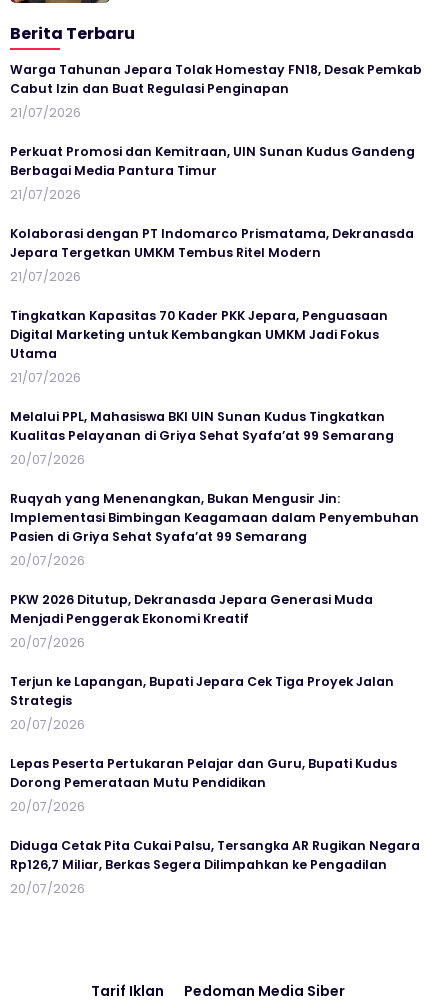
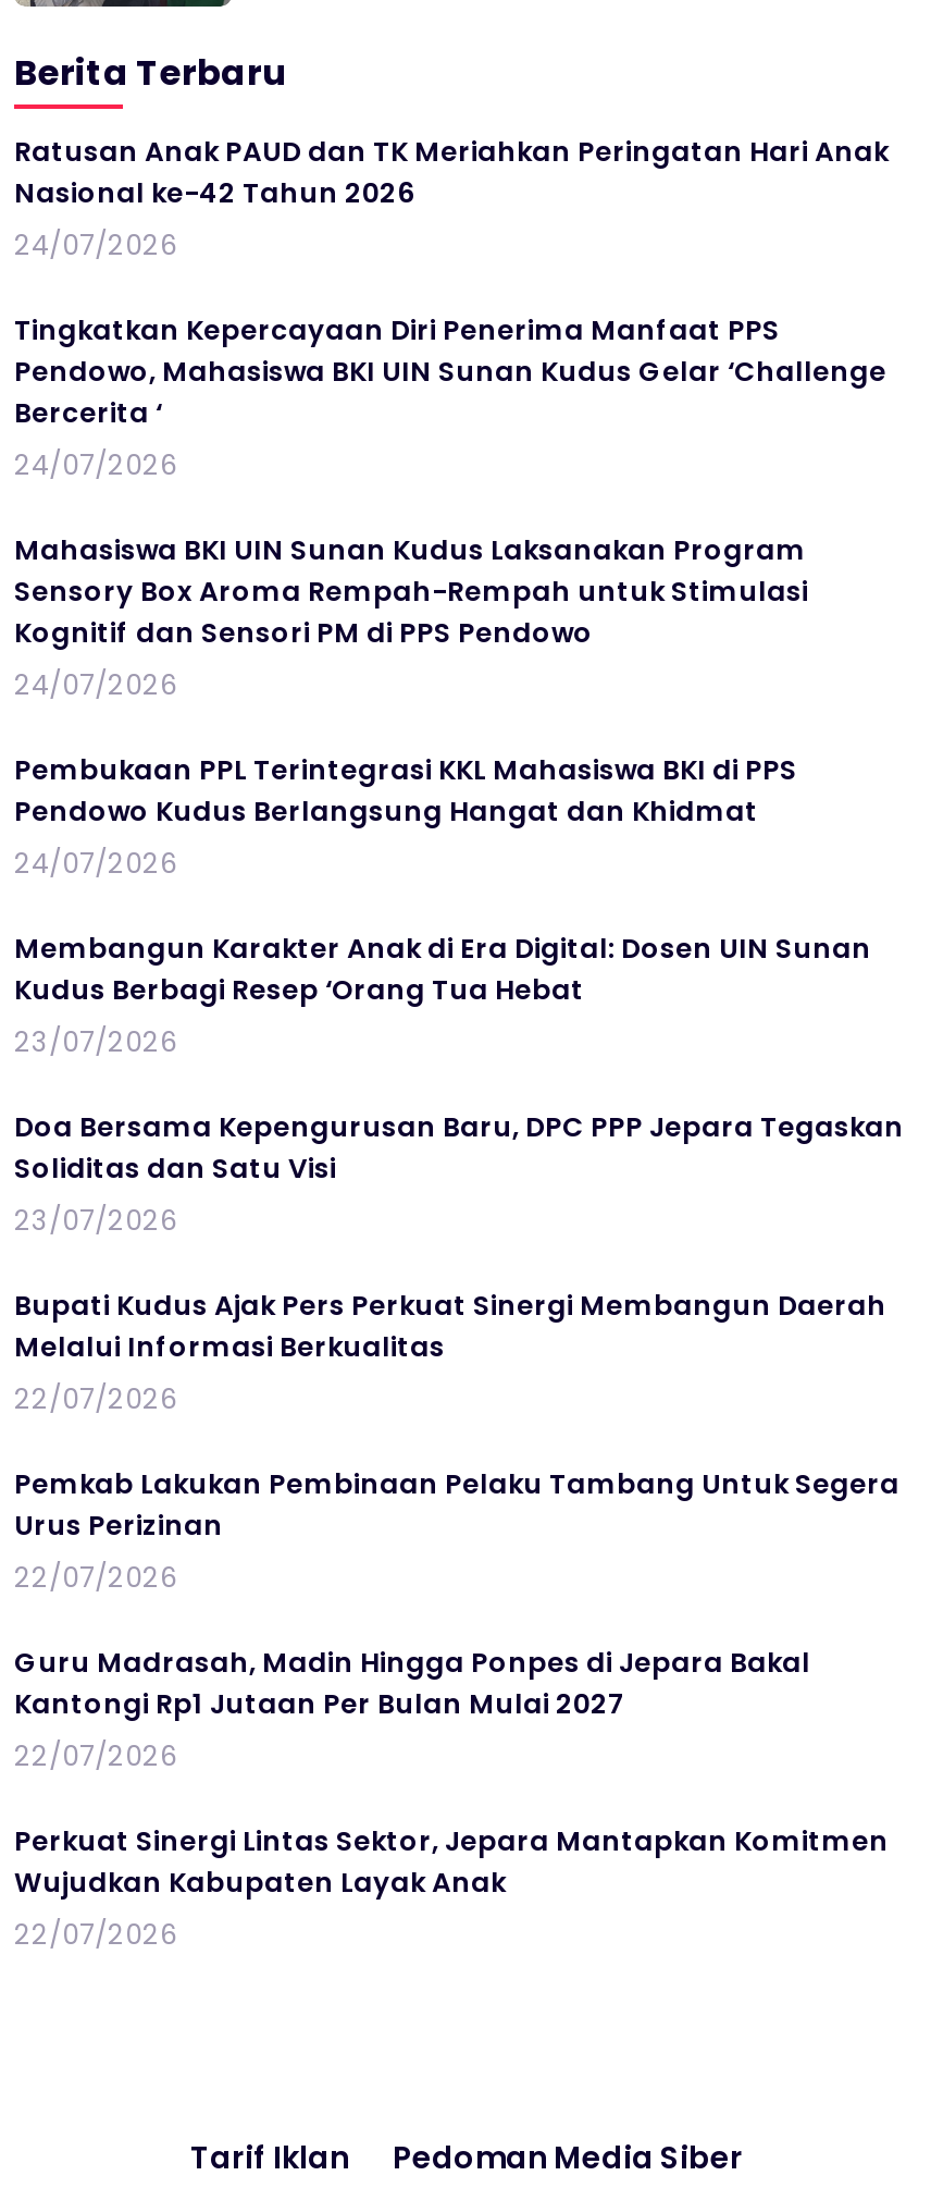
- Warga Tahunan Jepara Tolak Homestay FN18, Desak Pemkab
- Cabut Izin dan Buat Regulasi Penginapan
- 21/07/2026
+ Ratusan Anak PAUD dan TK Meriahkan Peringatan Hari Anak
+ Nasional ke-42 Tahun 2026
+ 24/07/2026

- Perkuat Promosi dan Kemitraan, UIN Sunan Kudus Gandeng
- Berbagai Media Pantura Timur
- 21/07/2026
+ Tingkatkan Kepercayaan Diri Penerima Manfaat PPS
+ Pendowo, Mahasiswa BKI UIN Sunan Kudus Gelar ‘Challenge
+ Bercerita ‘
+ 24/07/2026

- Kolaborasi dengan PT Indomarco Prismatama, Dekranasda
- Jepara Tergetkan UMKM Tembus Ritel Modern
- 21/07/2026
+ Mahasiswa BKI UIN Sunan Kudus Laksanakan Program
+ Sensory Box Aroma Rempah-Rempah untuk Stimulasi
+ Kognitif dan Sensori PM di PPS Pendowo
+ 24/07/2026

- Tingkatkan Kapasitas 70 Kader PKK Jepara, Penguasaan
- Digital Marketing untuk Kembangkan UMKM Jadi Fokus
- Utama
- 21/07/2026
+ Pembukaan PPL Terintegrasi KKL Mahasiswa BKI di PPS
+ Pendowo Kudus Berlangsung Hangat dan Khidmat
+ 24/07/2026

- Melalui PPL, Mahasiswa BKI UIN Sunan Kudus Tingkatkan
- Kualitas Pelayanan di Griya Sehat Syafa’at 99 Semarang
- 20/07/2026
+ Membangun Karakter Anak di Era Digital: Dosen UIN Sunan
+ Kudus Berbagi Resep ‘Orang Tua Hebat
+ 23/07/2026

- Ruqyah yang Menenangkan, Bukan Mengusir Jin:
- Implementasi Bimbingan Keagamaan dalam Penyembuhan
- Pasien di Griya Sehat Syafa’at 99 Semarang
- 20/07/2026
+ Doa Bersama Kepengurusan Baru, DPC PPP Jepara Tegaskan
+ Soliditas dan Satu Visi
+ 23/07/2026

- PKW 2026 Ditutup, Dekranasda Jepara Generasi Muda
- Menjadi Penggerak Ekonomi Kreatif
- 20/07/2026
+ Bupati Kudus Ajak Pers Perkuat Sinergi Membangun Daerah
+ Melalui Informasi Berkualitas
+ 22/07/2026

- Terjun ke Lapangan, Bupati Jepara Cek Tiga Proyek Jalan
- Strategis
- 20/07/2026
+ Pemkab Lakukan Pembinaan Pelaku Tambang Untuk Segera
+ Urus Perizinan
+ 22/07/2026

- Lepas Peserta Pertukaran Pelajar dan Guru, Bupati Kudus
- Dorong Pemerataan Mutu Pendidikan
- 20/07/2026
+ Guru Madrasah, Madin Hingga Ponpes di Jepara Bakal
+ Kantongi Rp1 Jutaan Per Bulan Mulai 2027
+ 22/07/2026

- Diduga Cetak Pita Cukai Palsu, Tersangka AR Rugikan Negara
- Rp126,7 Miliar, Berkas Segera Dilimpahkan ke Pengadilan
- 20/07/2026
+ Perkuat Sinergi Lintas Sektor, Jepara Mantapkan Komitmen
+ Wujudkan Kabupaten Layak Anak
+ 22/07/2026
